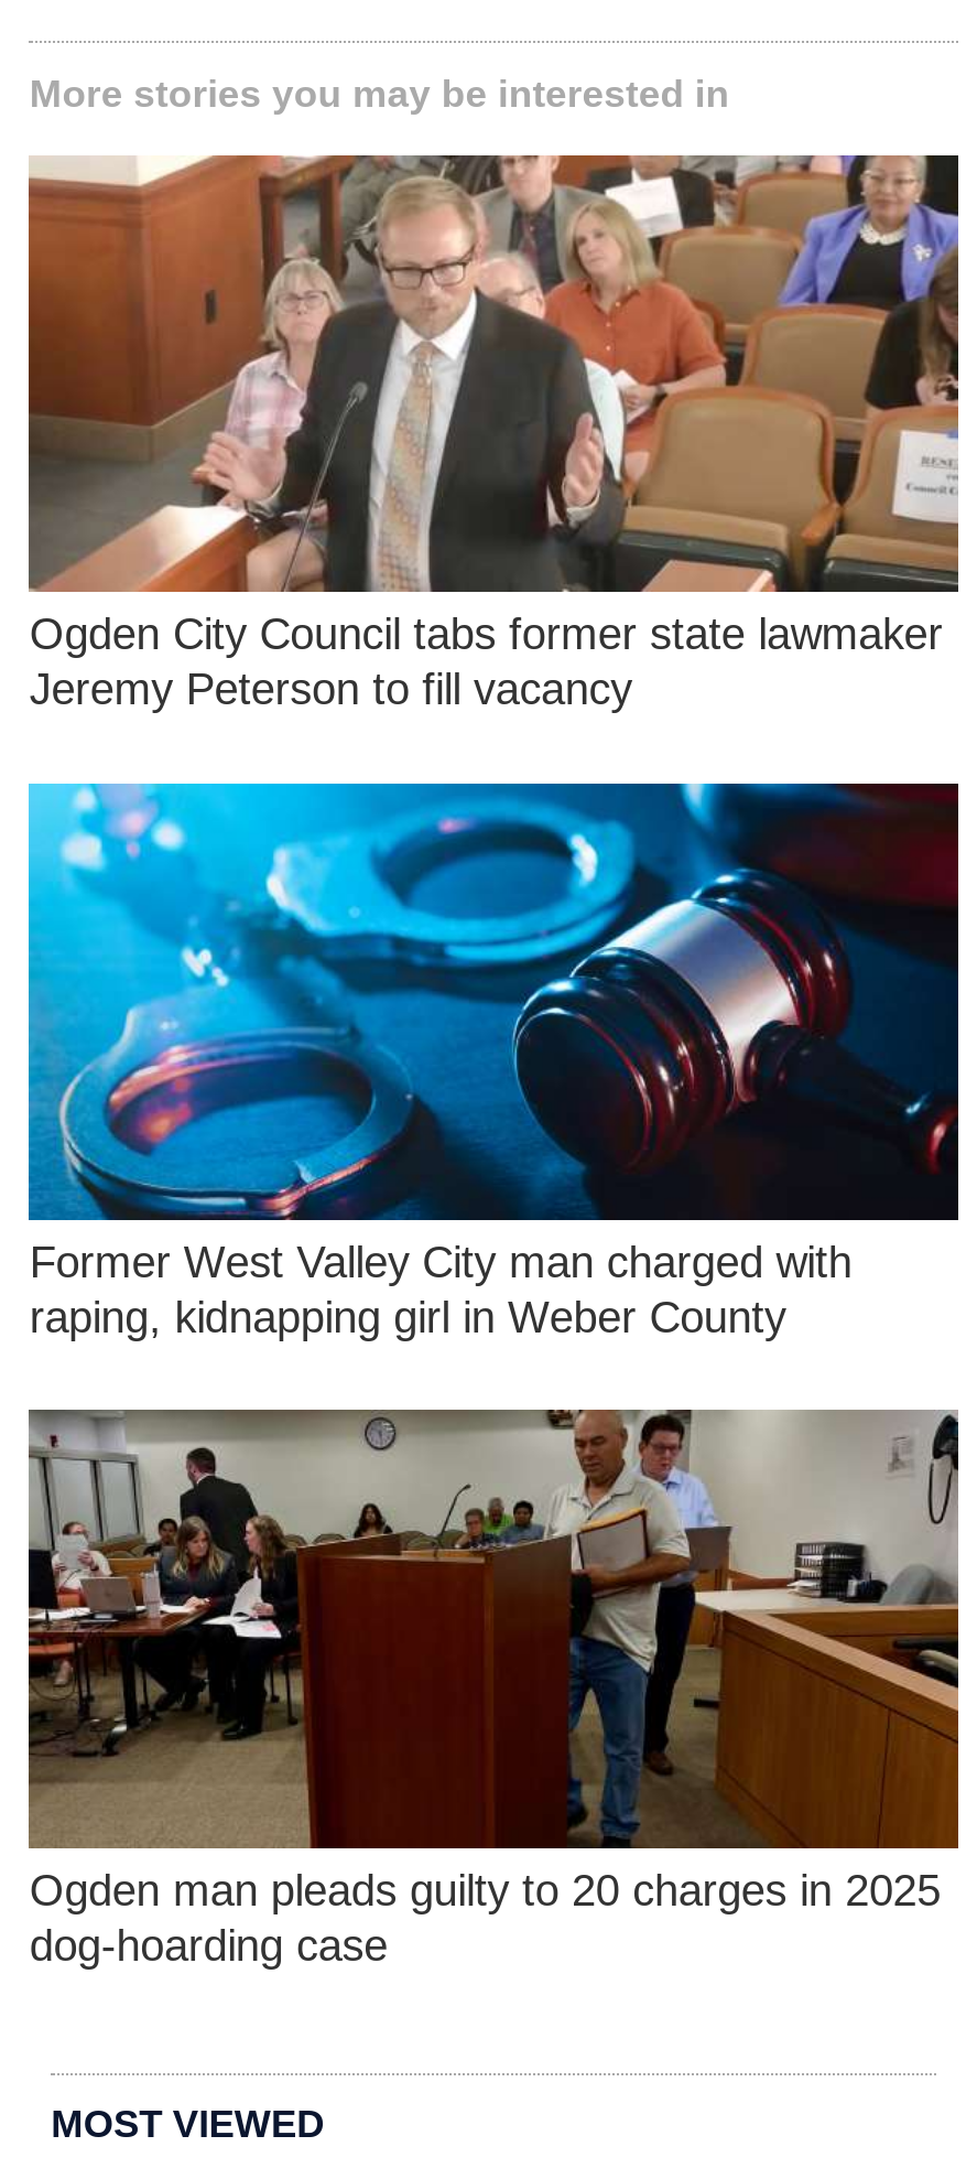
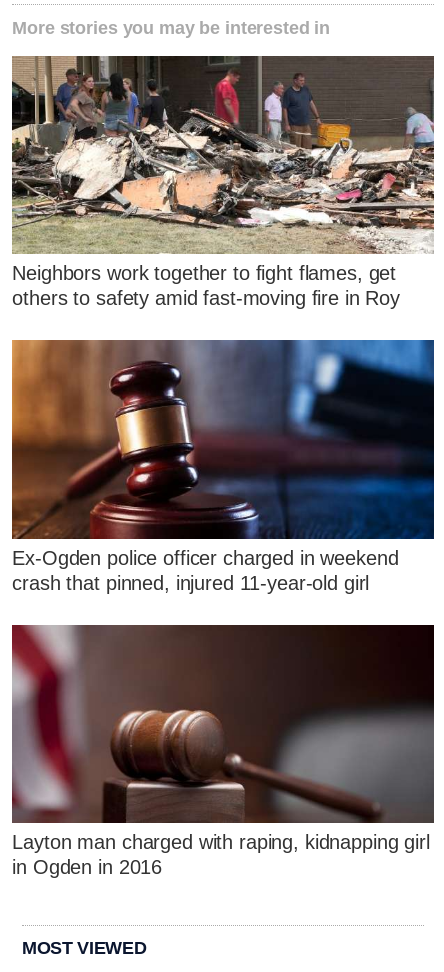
- [image]
- Ogden City Council tabs former state lawmaker
- Jeremy Peterson to fill vacancy
+ [image]
+ Neighbors work together to fight flames, get
+ others to safety amid fast-moving fire in Roy

- [image]
- Former West Valley City man charged with
- raping, kidnapping girl in Weber County
+ [image]
+ Ex-Ogden police officer charged in weekend
+ crash that pinned, injured 11-year-old girl

- [image]
- Ogden man pleads guilty to 20 charges in 2025
- dog-hoarding case
+ [image]
+ Layton man charged with raping, kidnapping girl
+ in Ogden in 2016
